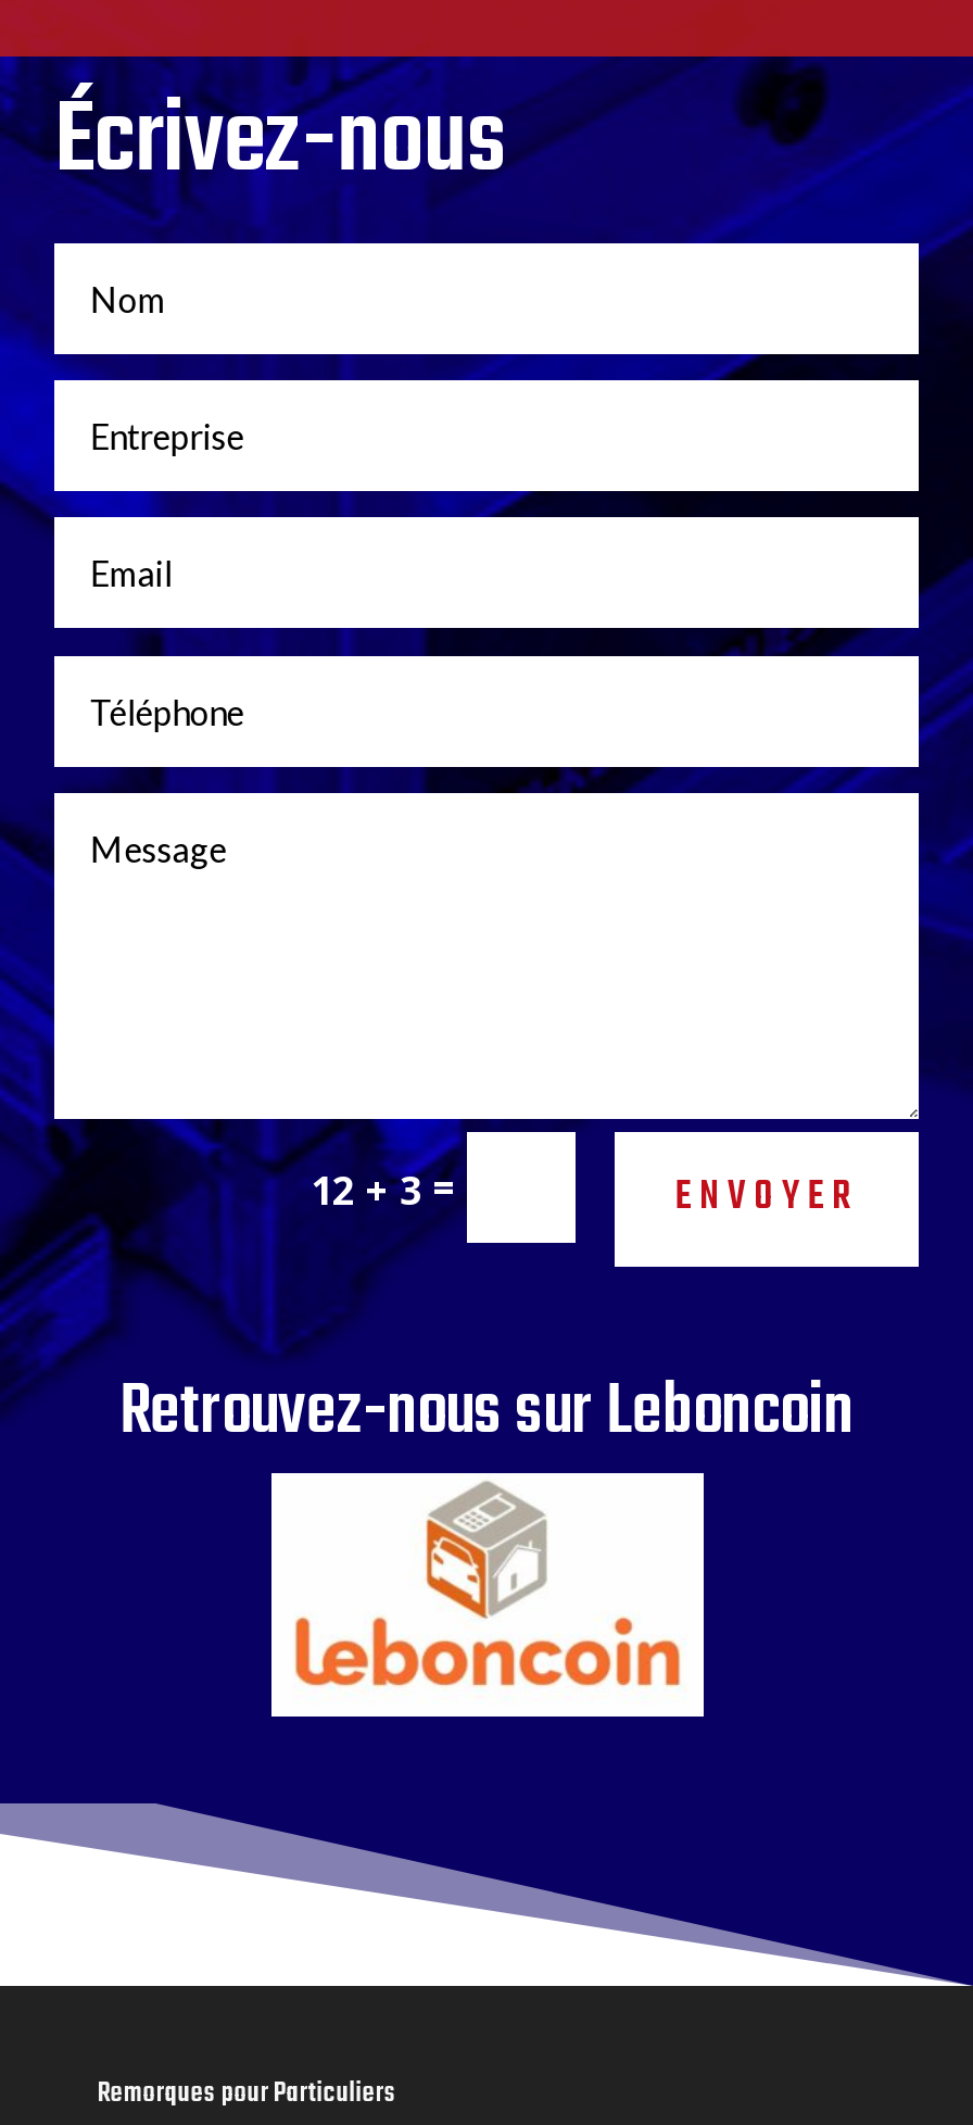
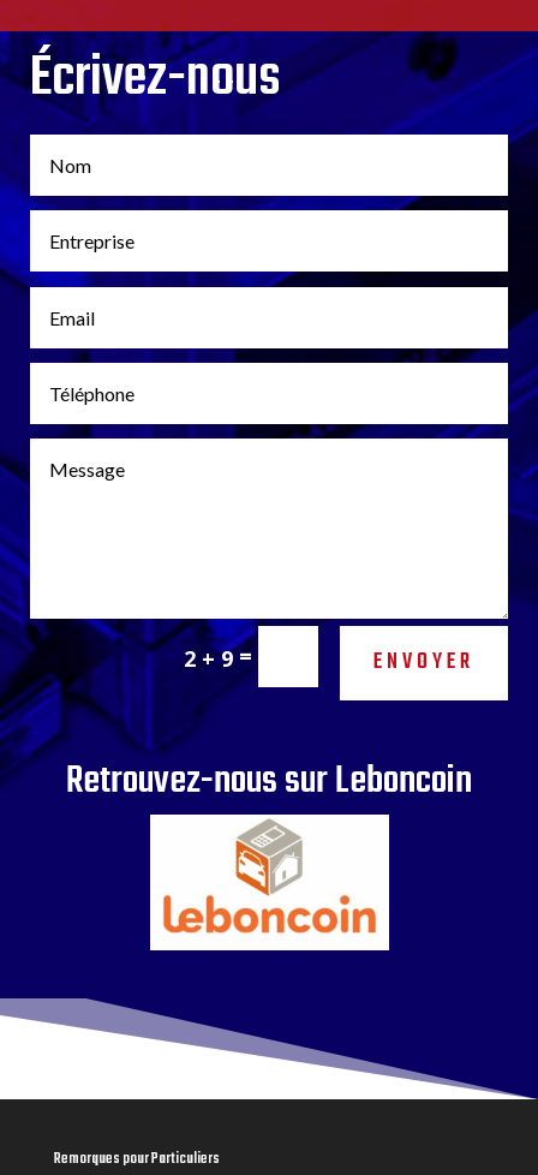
- 12 + 3 =
+ 2 + 9 =
